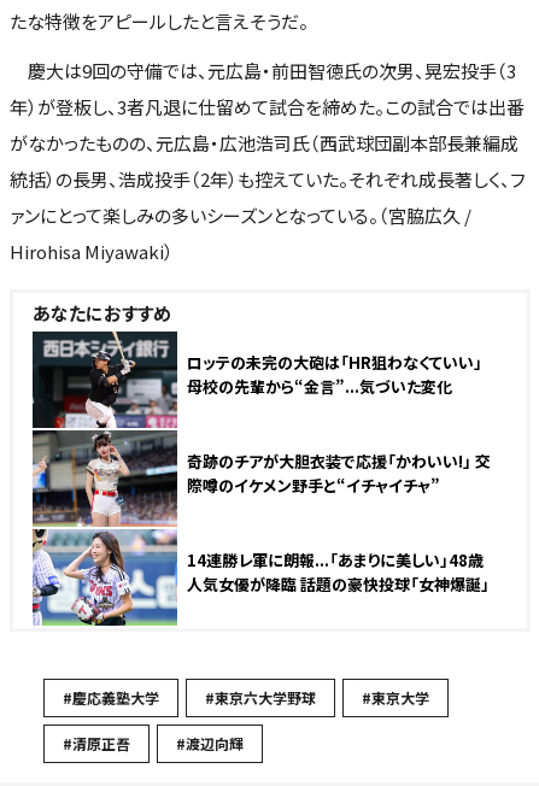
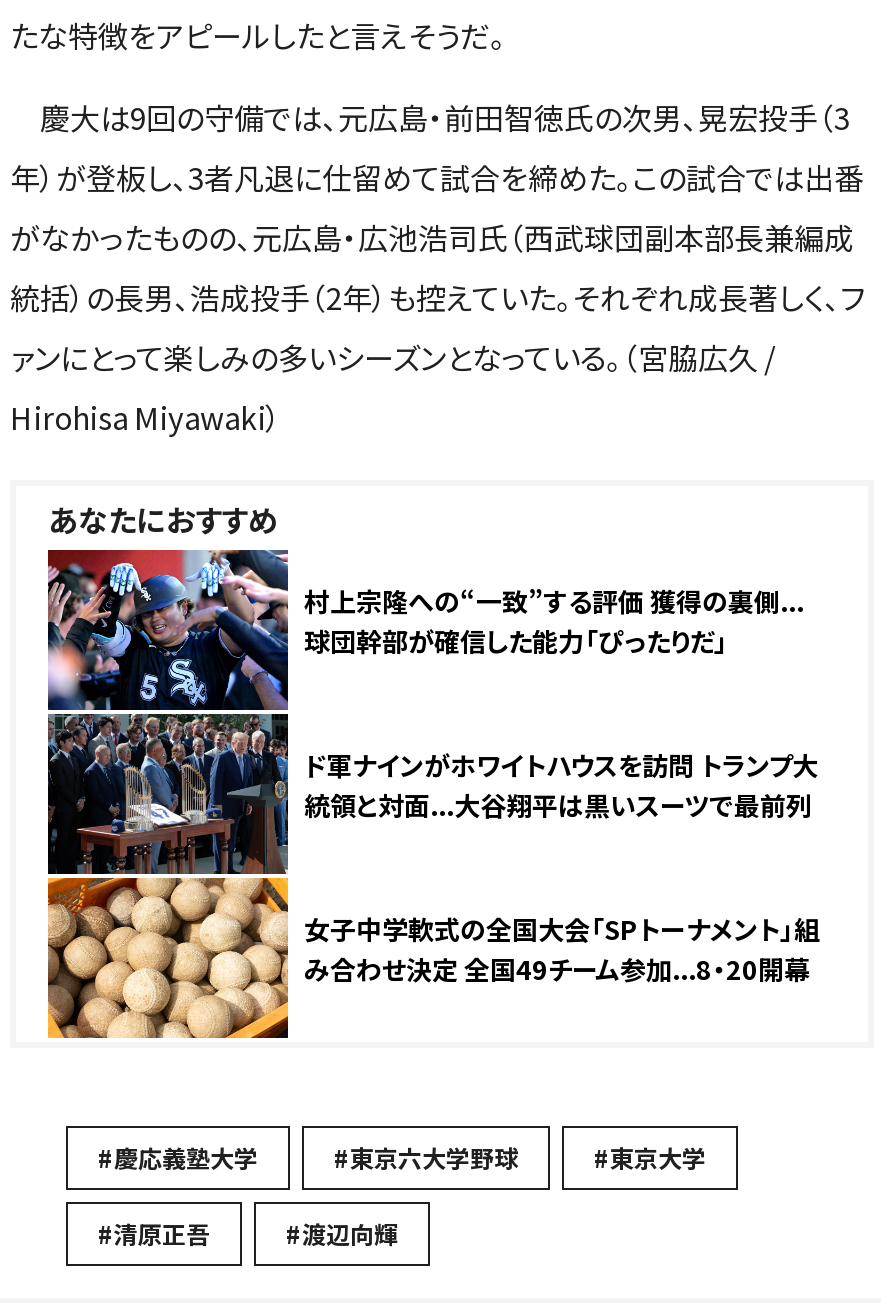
- [image]
- ロッテの未完の大砲は「HR狙わなくていい」
- 母校の先輩から“金言”...気づいた変化
+ [image]
+ 村上宗隆への“一致”する評価 獲得の裏側...
+ 球団幹部が確信した能力「ぴったりだ」

- 奇跡のチアが大胆衣装で応援「かわいい!」 交
- 際噂のイケメン野手と“イチャイチャ”
+ ド軍ナインがホワイトハウスを訪問 トランプ大
+ 統領と対面...大谷翔平は黒いスーツで最前列

- 14連勝レ軍に朗報...「あまりに美しい」48歳
- 人気女優が降臨 話題の豪快投球「女神爆誕」
+ 女子中学軟式の全国大会「SPトーナメント」組
+ み合わせ決定 全国49チーム参加...8・20開幕
